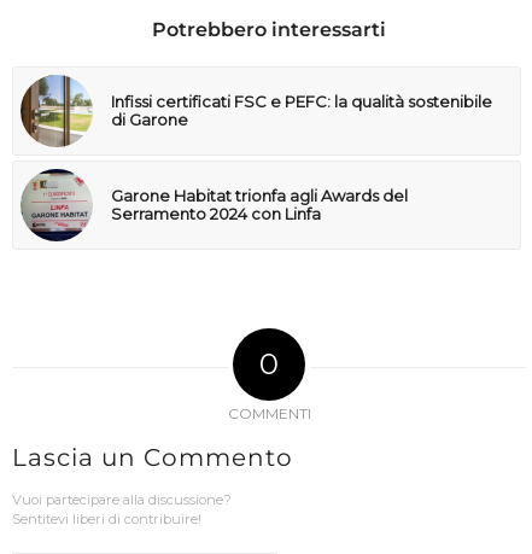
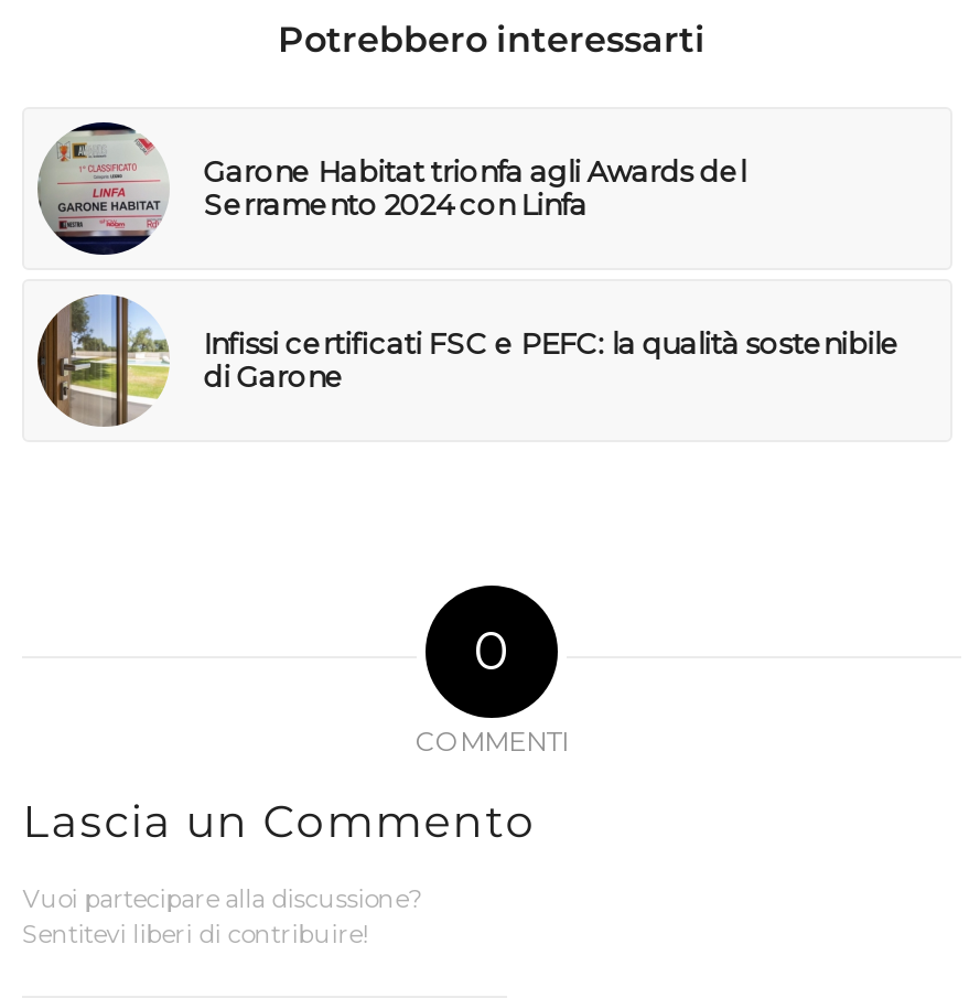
moved down: [image] | Infissi certificati FSC e PEFC: la qualità sostenibile | di Garone

moved up: [image] | Garone Habitat trionfa agli Awards del | Serramento 2024 con Linfa
